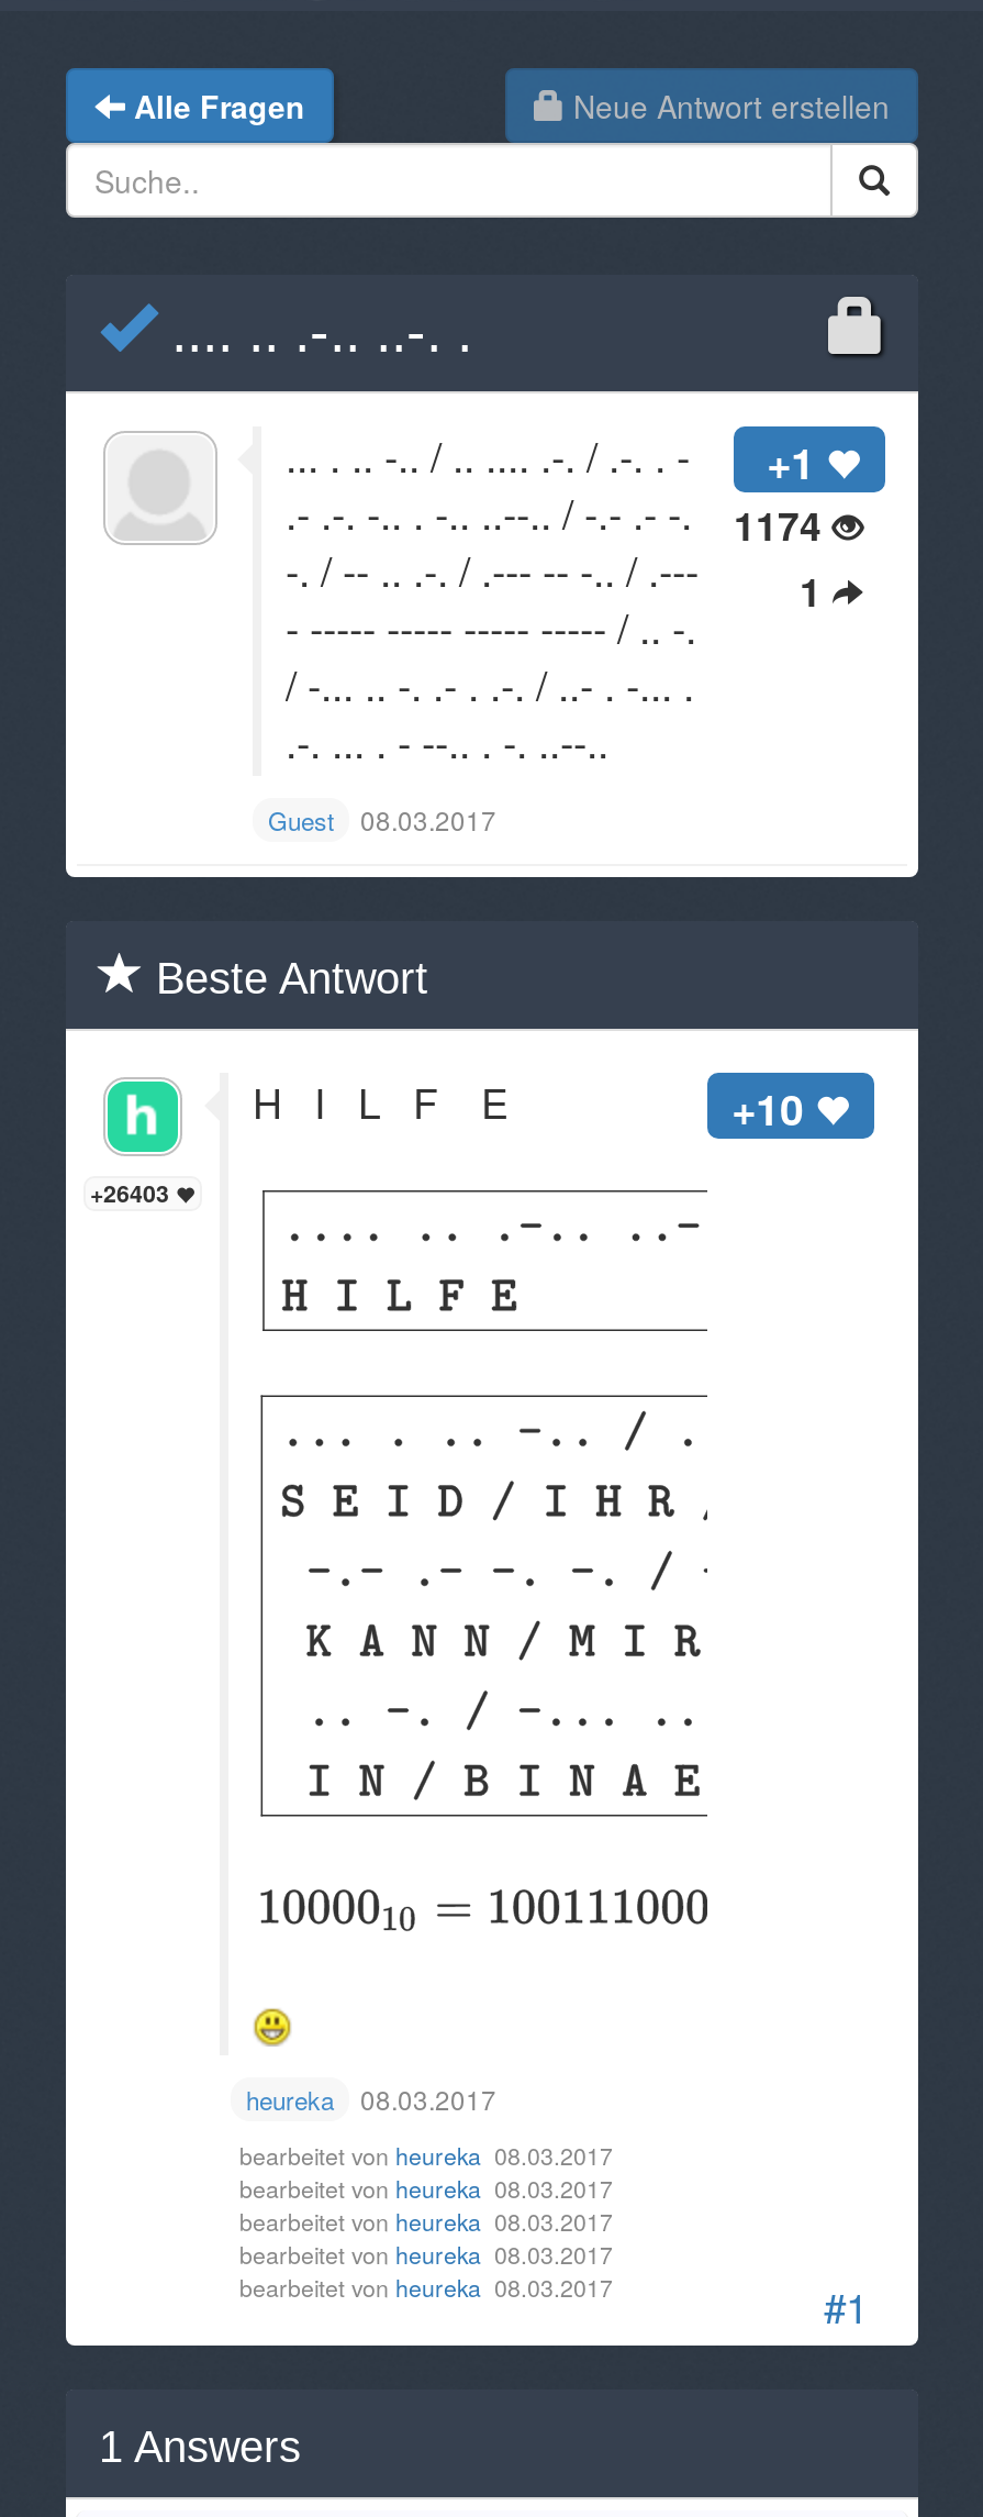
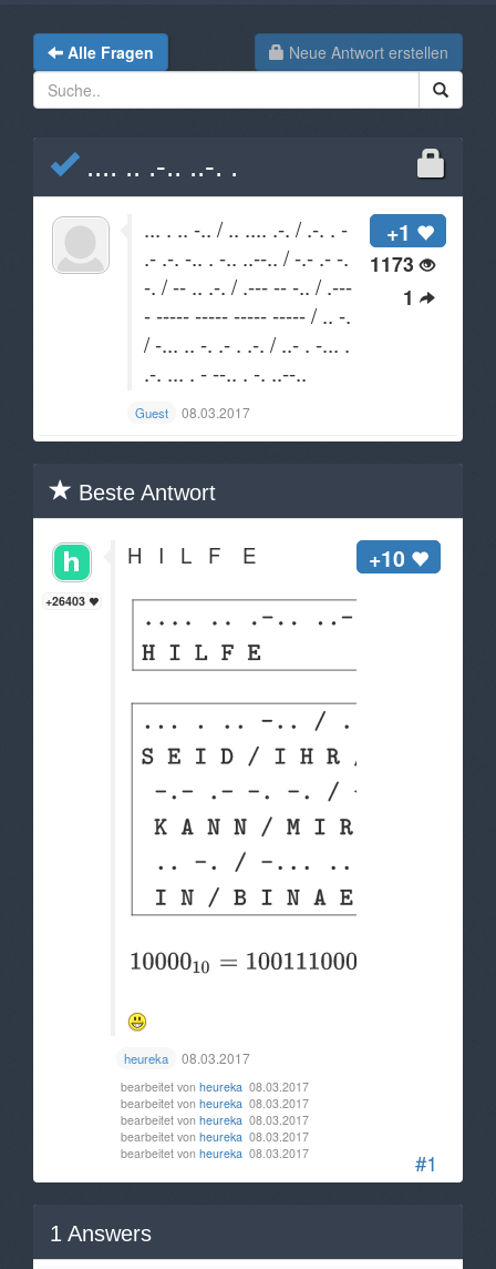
- 1174
+ 1173
